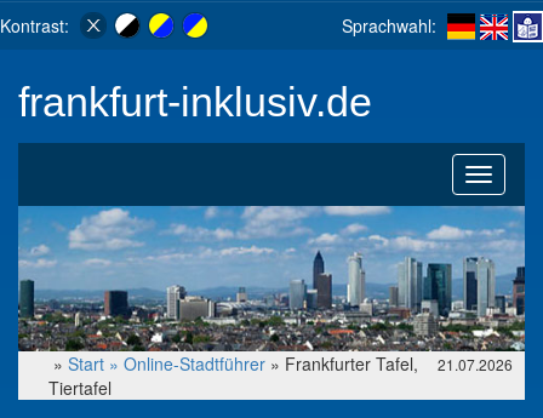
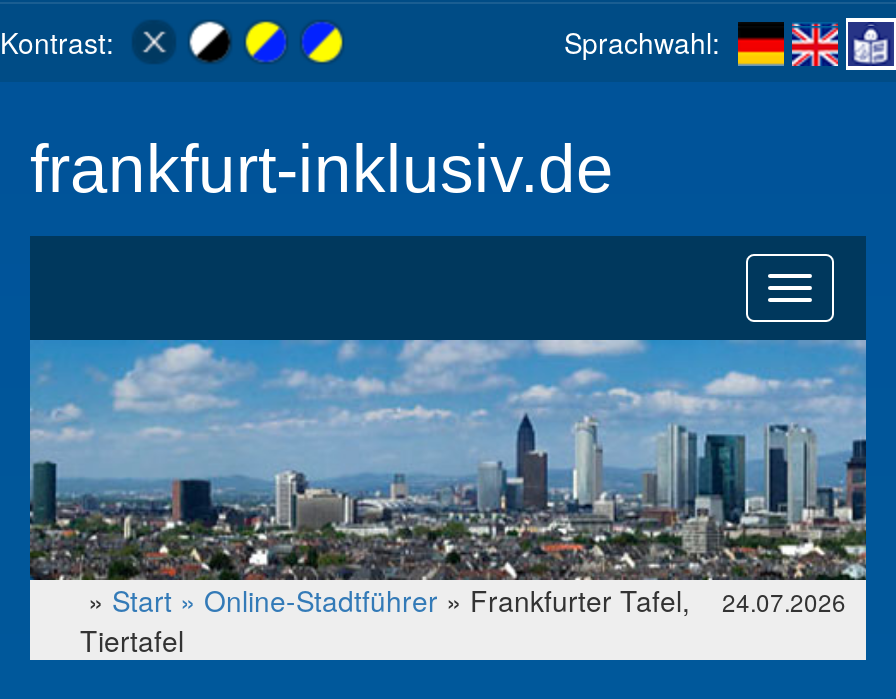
- »Start »Online-Stadtführer» Frankfurter Tafel, 21.07.2026
+ »Start »Online-Stadtführer» Frankfurter Tafel, 24.07.2026
